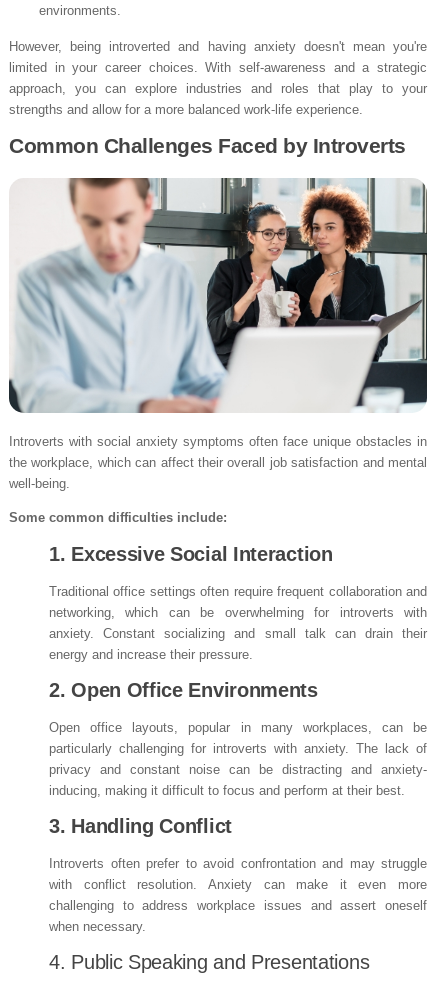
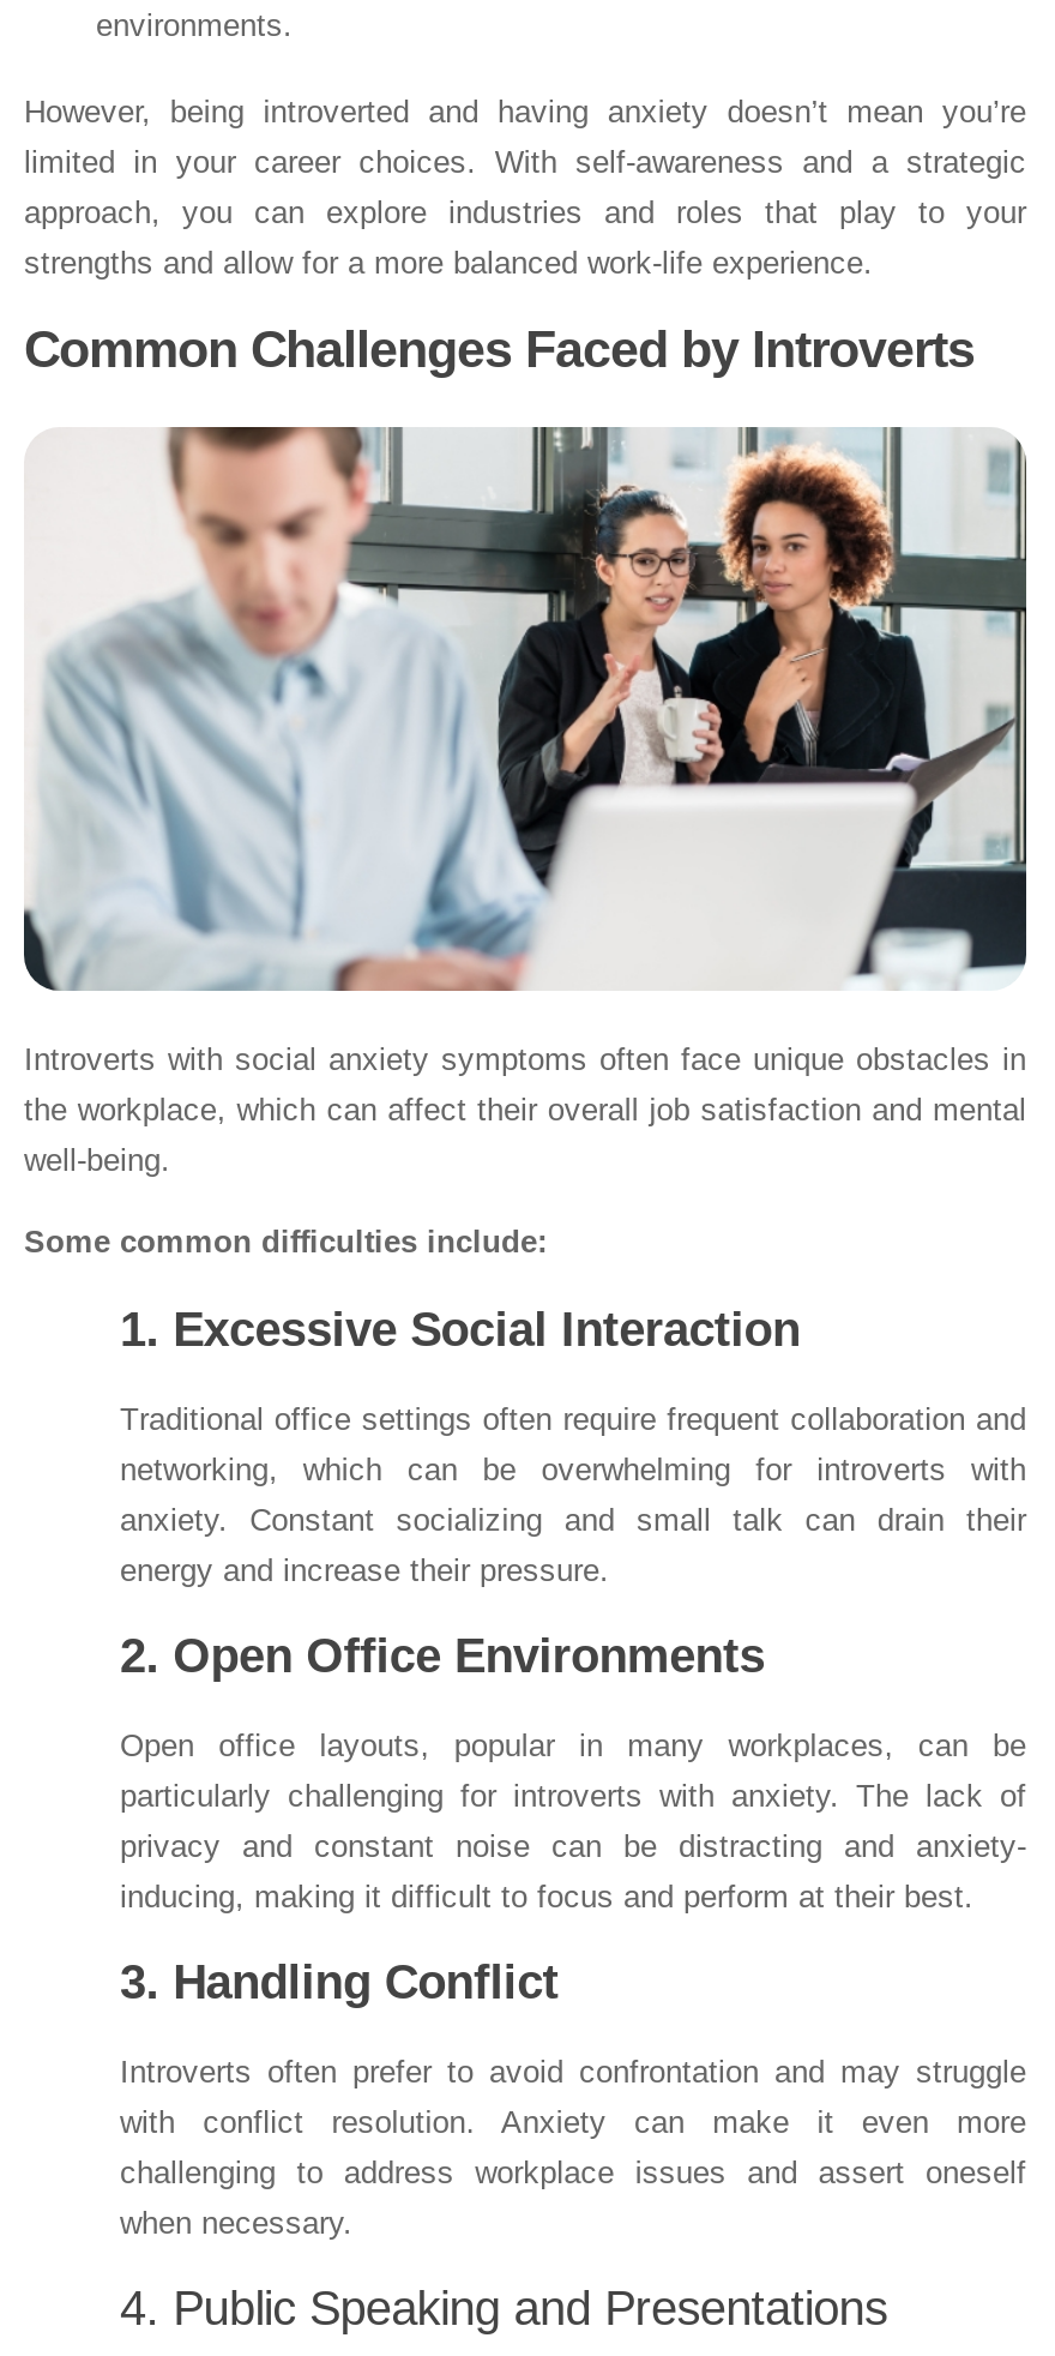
- However, being introverted and having anxiety doesn't mean you're
+ However, being introverted and having anxiety doesn’t mean you’re
